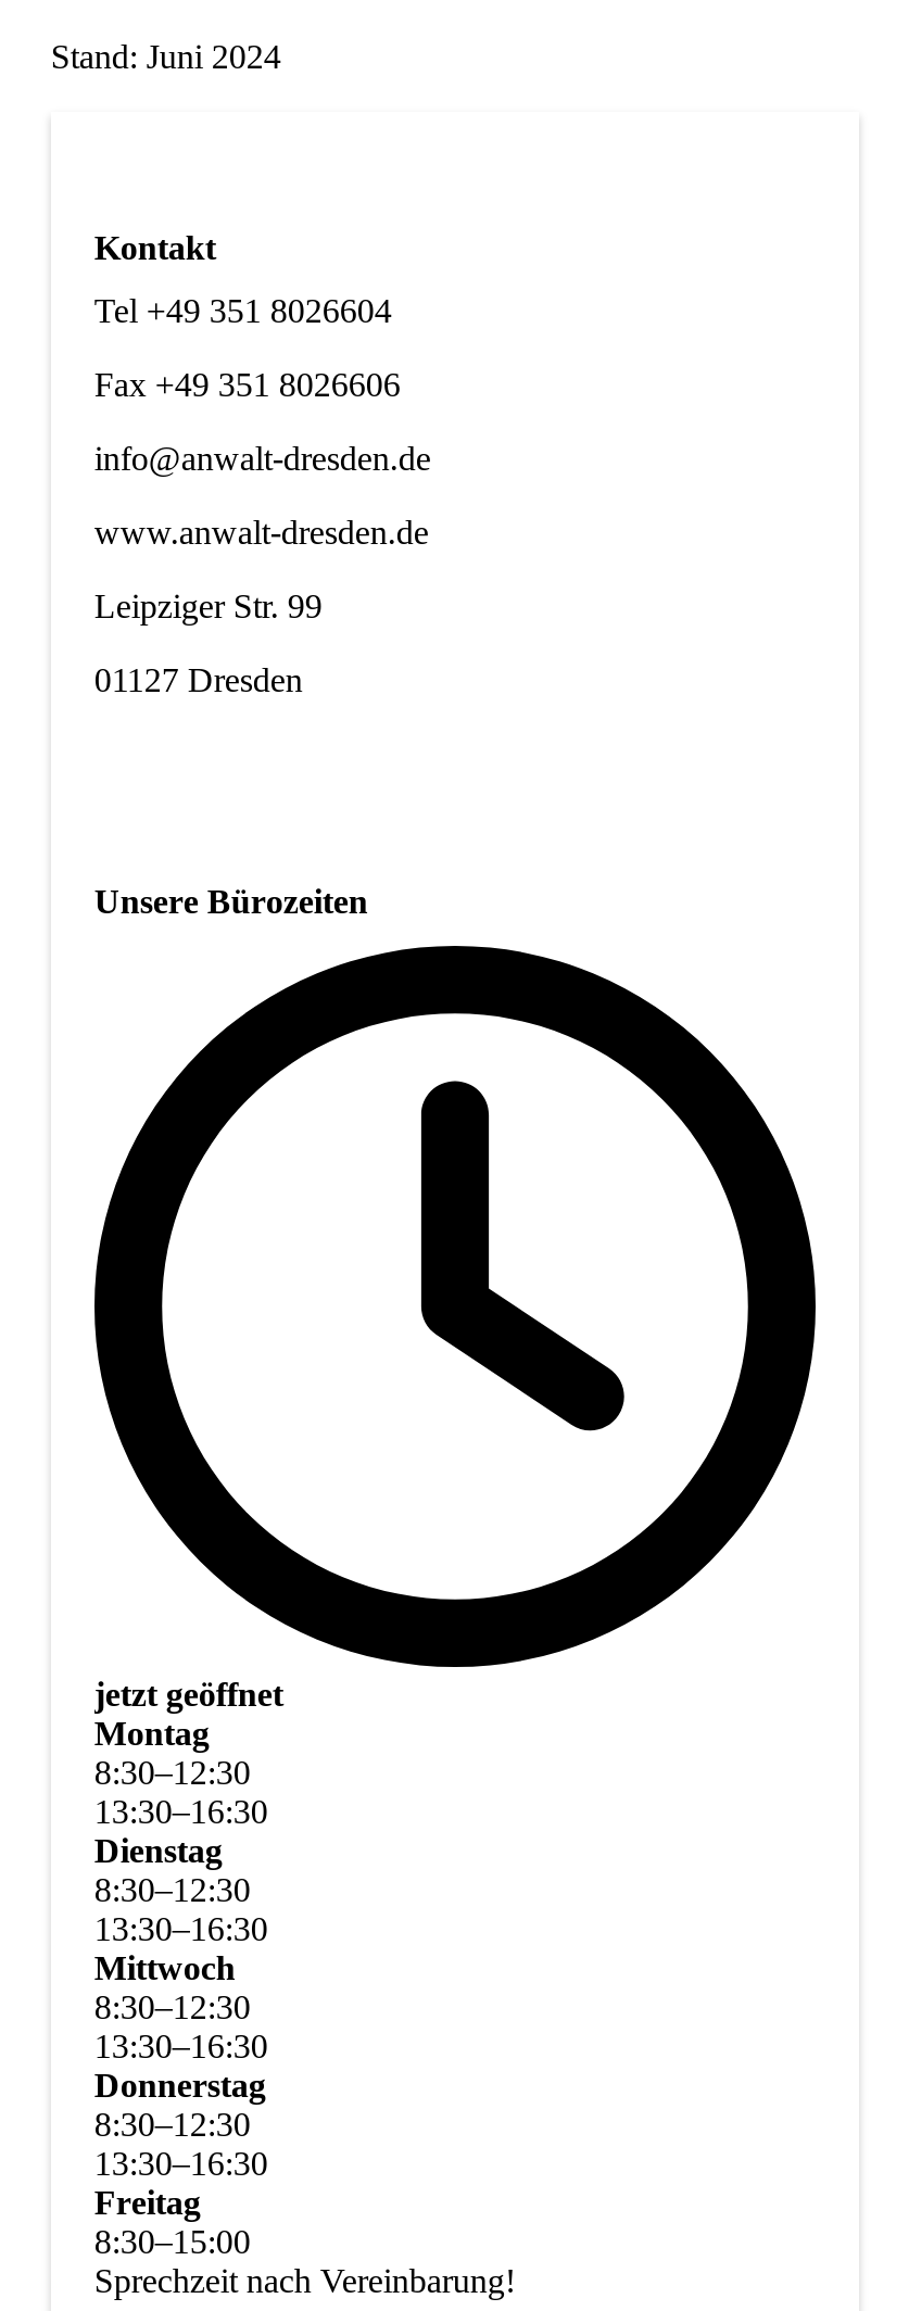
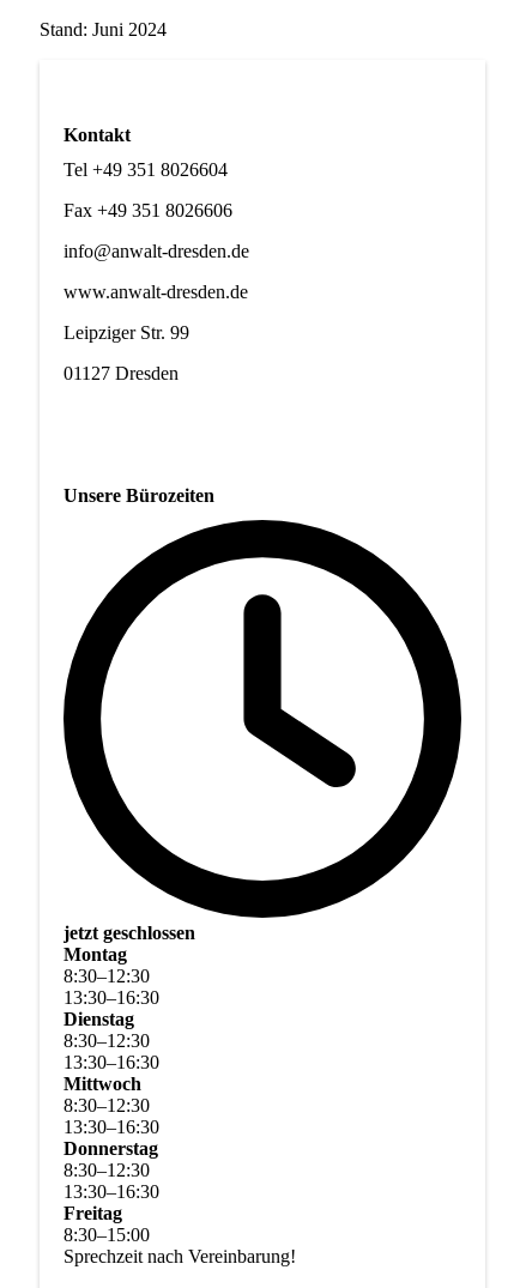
- jetzt geöffnet
+ jetzt geschlossen
